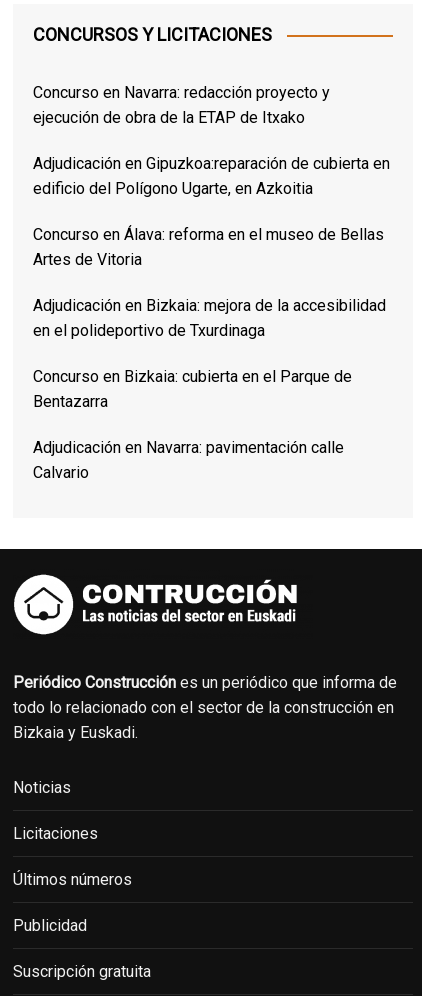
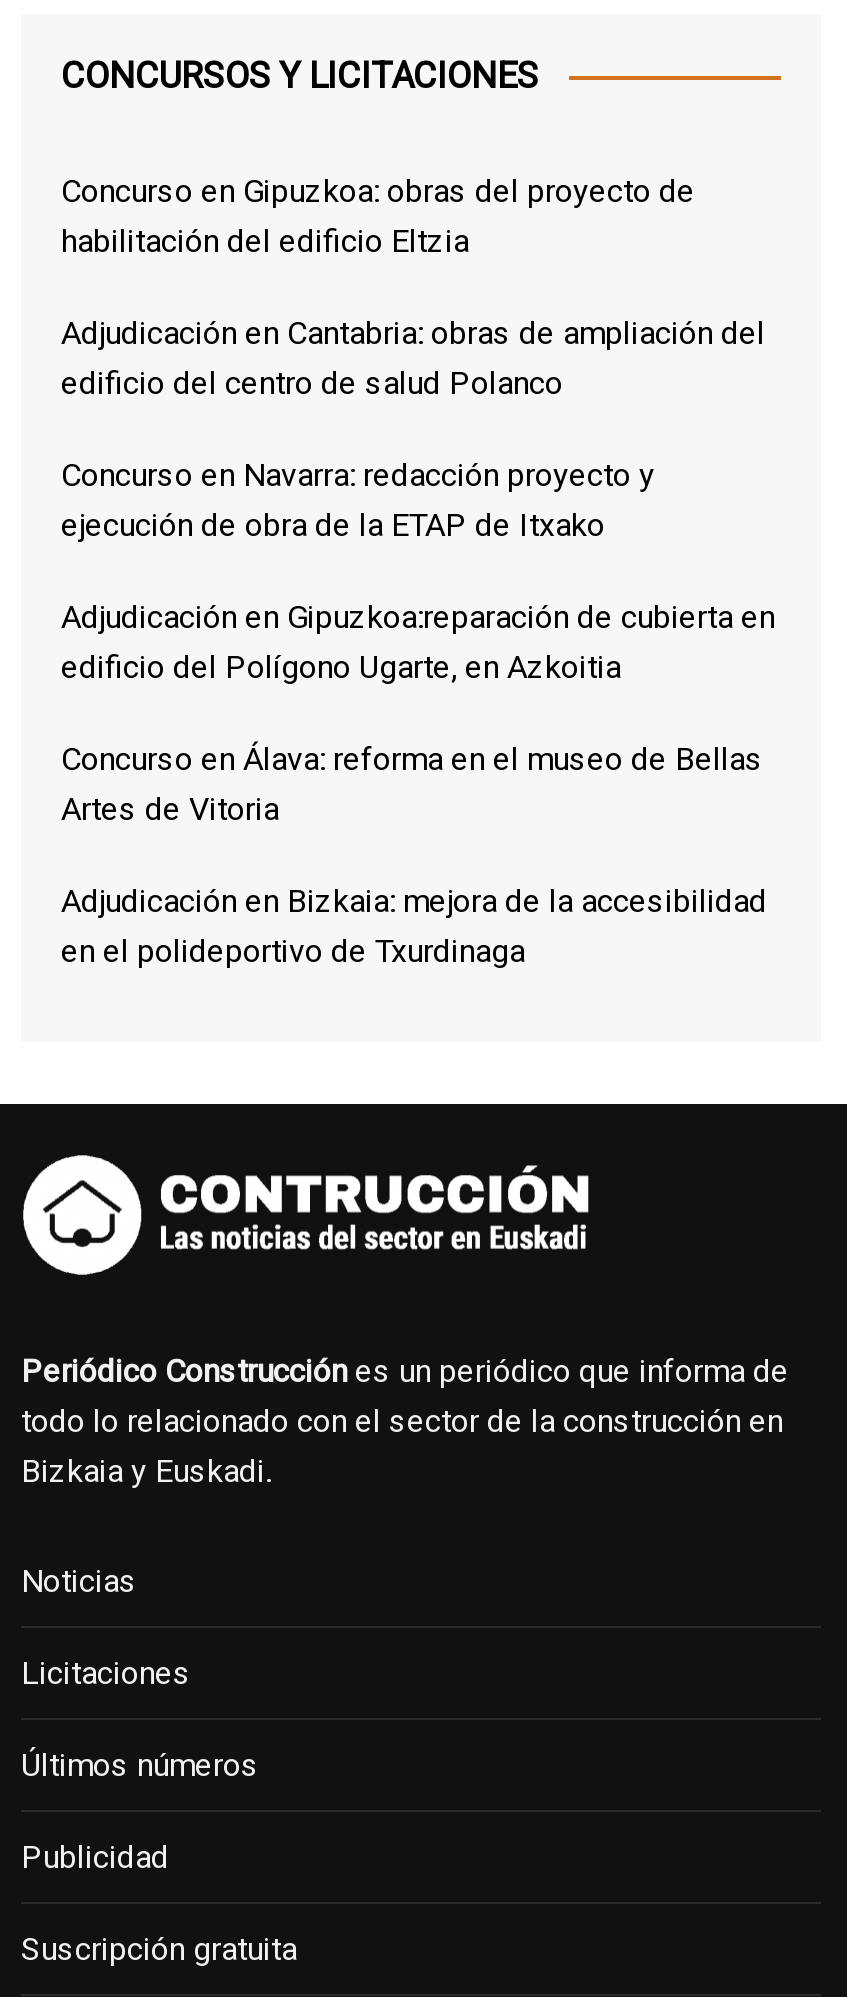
+ Concurso en Gipuzkoa: obras del proyecto de
+ habilitación del edificio Eltzia
+ Adjudicación en Cantabria: obras de ampliación del
+ edificio del centro de salud Polanco

moved down: Concurso en Navarra: redacción proyecto y | ejecución de obra de la ETAP de Itxako | Adjudicación en Gipuzkoa:reparación de cubierta en | edificio del Polígono Ugarte, en Azkoitia | Concurso en Álava: reforma en el museo de Bellas | Artes de Vitoria | Adjudicación en Bizkaia: mejora de la accesibilidad | en el polideportivo de Txurdinaga

- Concurso en Bizkaia: cubierta en el Parque de
- Bentazarra
- Adjudicación en Navarra: pavimentación calle
- Calvario
